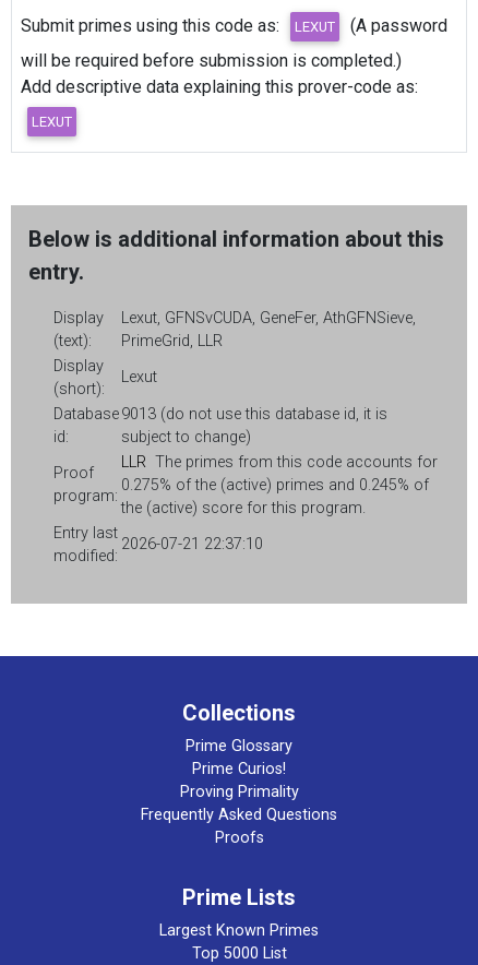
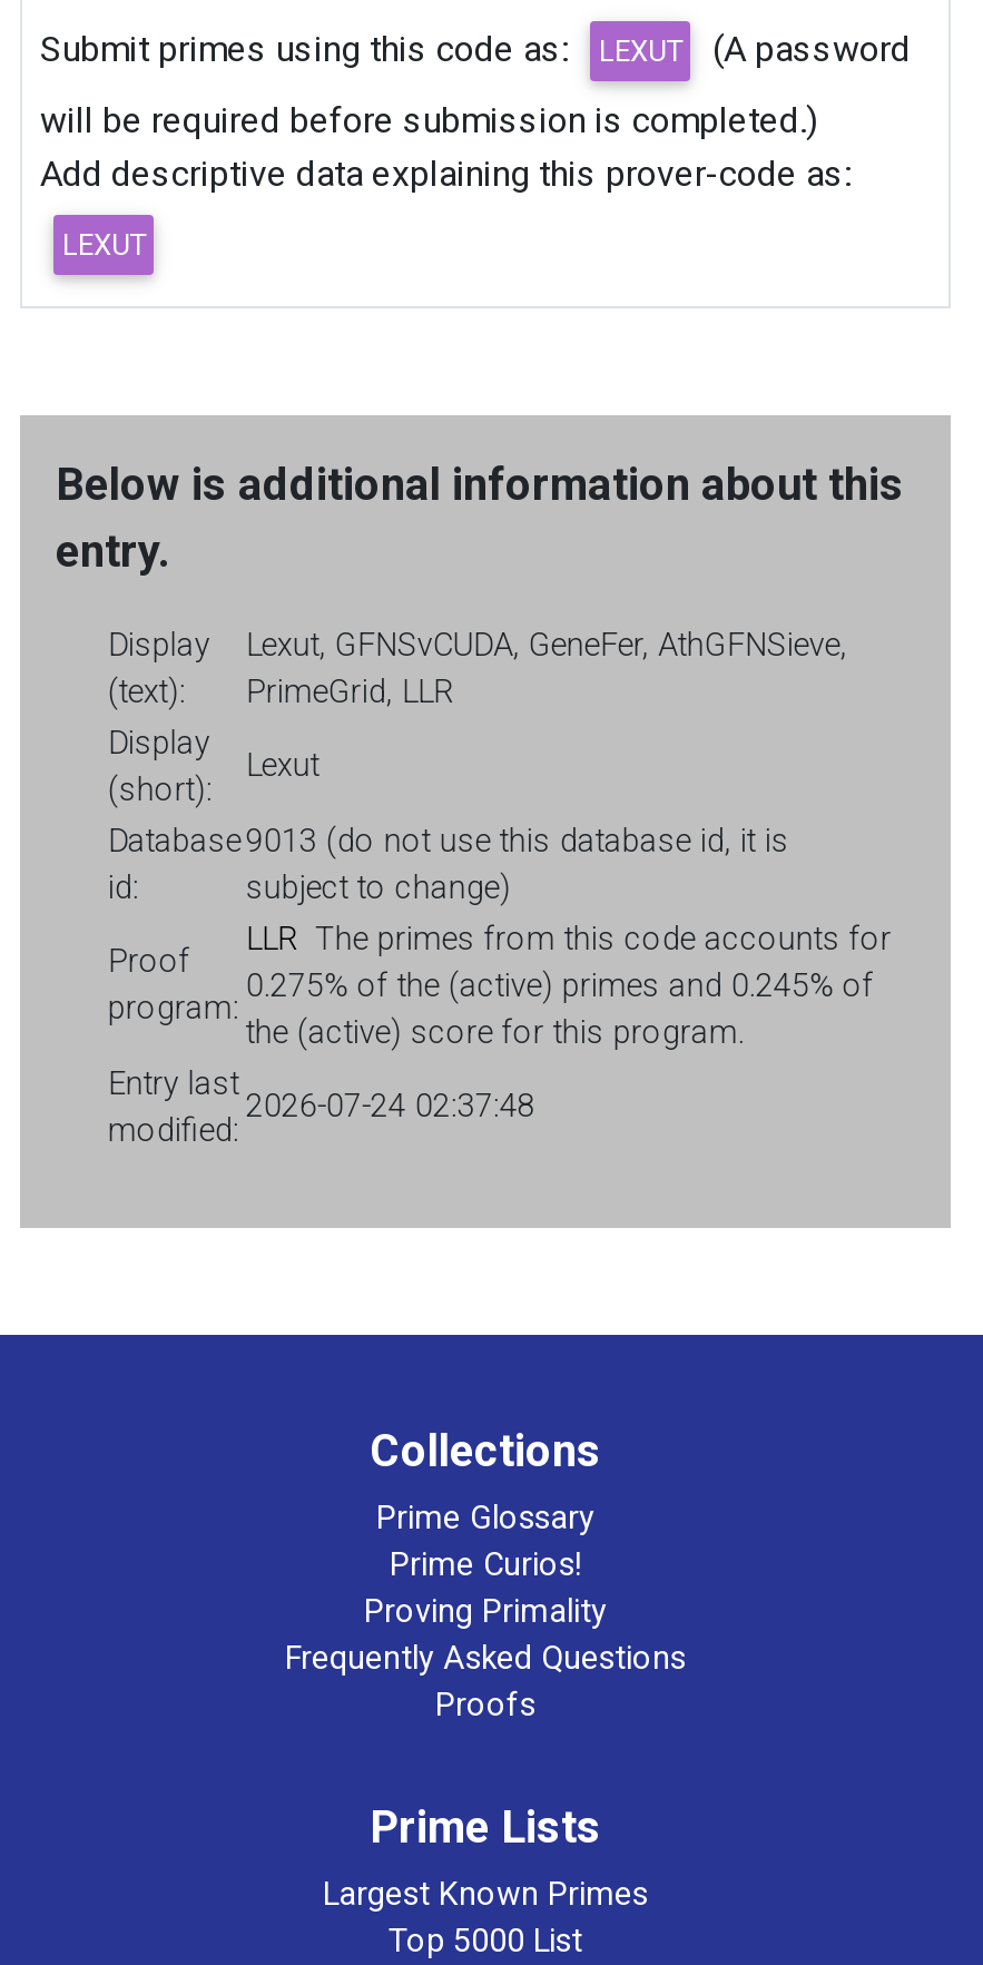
- 2026-07-21 22:37:10
+ 2026-07-24 02:37:48
